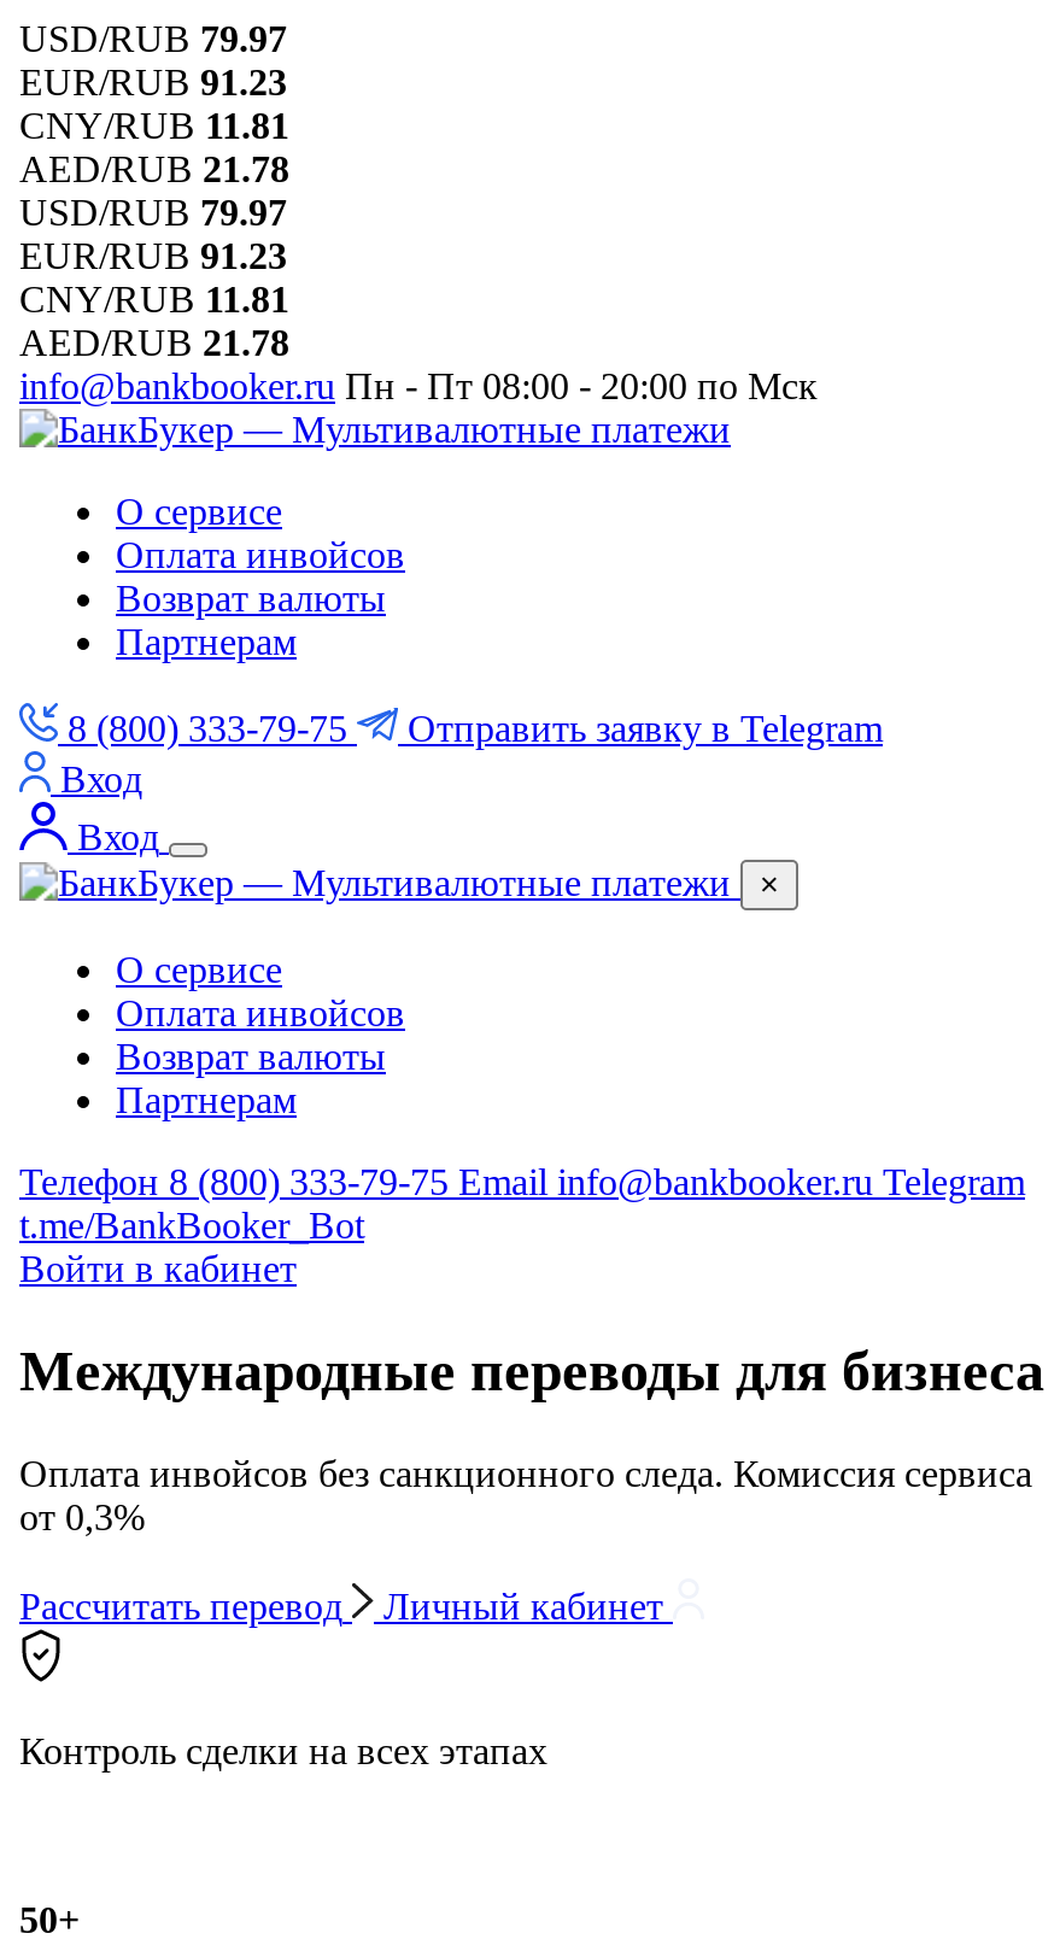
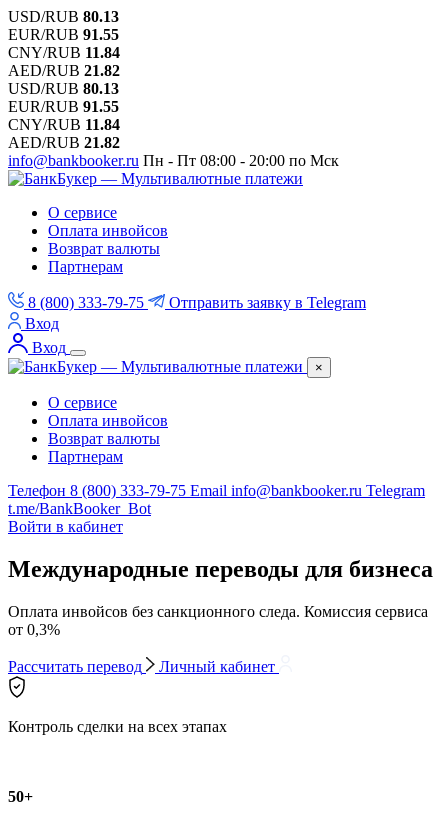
- USD/RUB 79.97
+ USD/RUB 80.13

- EUR/RUB 91.23
+ EUR/RUB 91.55

- CNY/RUB 11.81
+ CNY/RUB 11.84

- AED/RUB 21.78
+ AED/RUB 21.82

- USD/RUB 79.97
+ USD/RUB 80.13

- EUR/RUB 91.23
+ EUR/RUB 91.55

- CNY/RUB 11.81
+ CNY/RUB 11.84

- AED/RUB 21.78
+ AED/RUB 21.82
